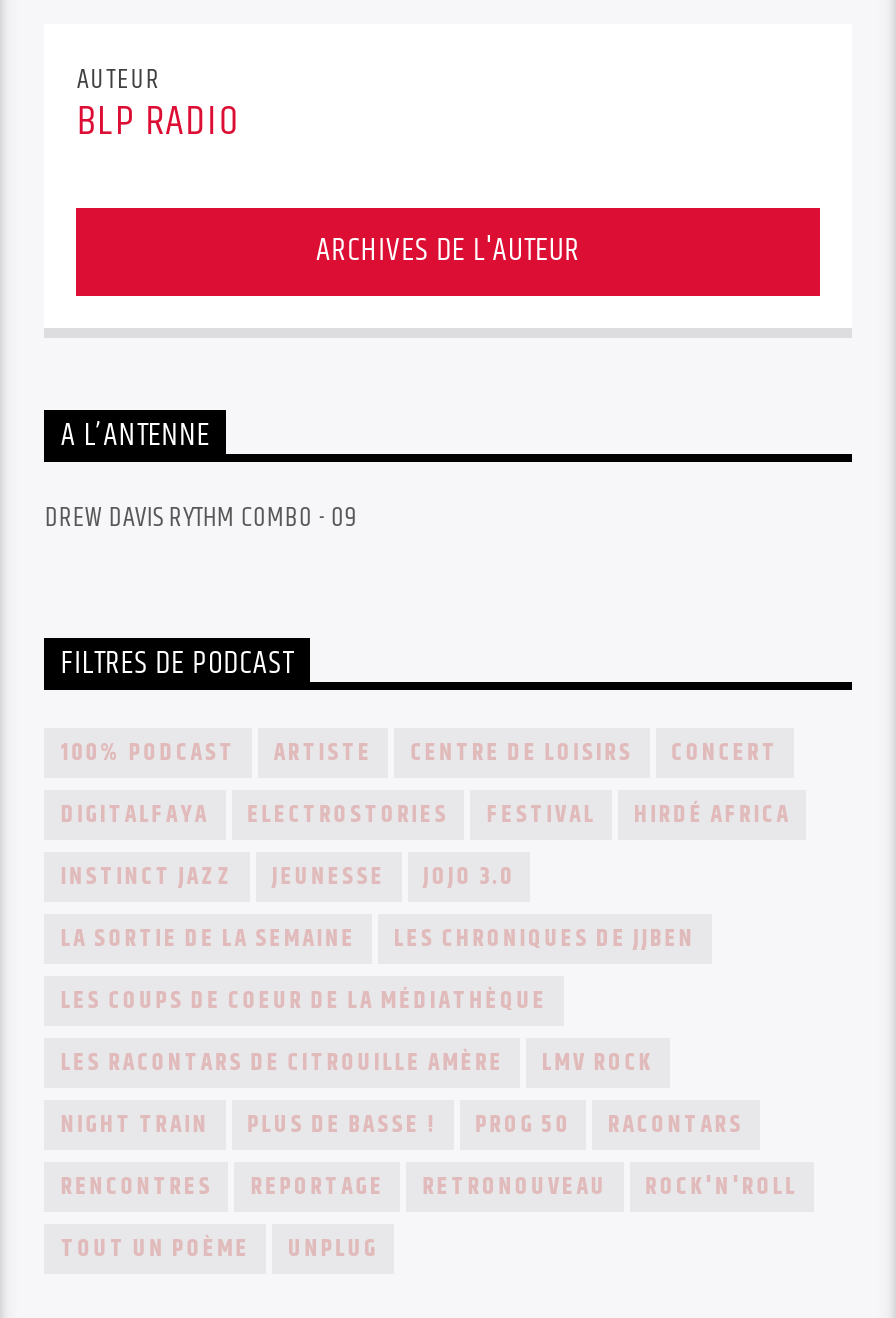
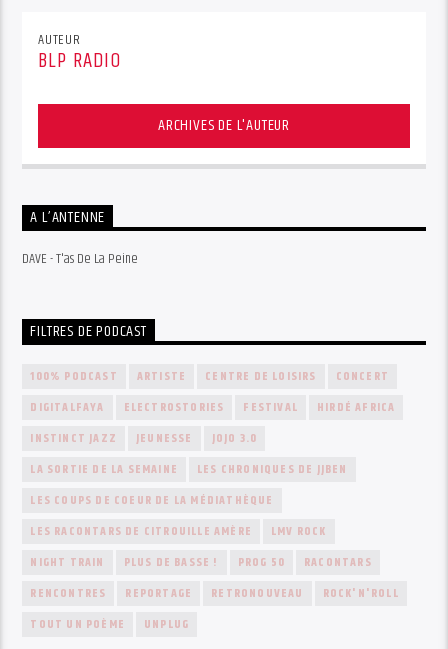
- DREW DAVIS RYTHM COMBO - 09
+ DAVE - T'as De La Peine
